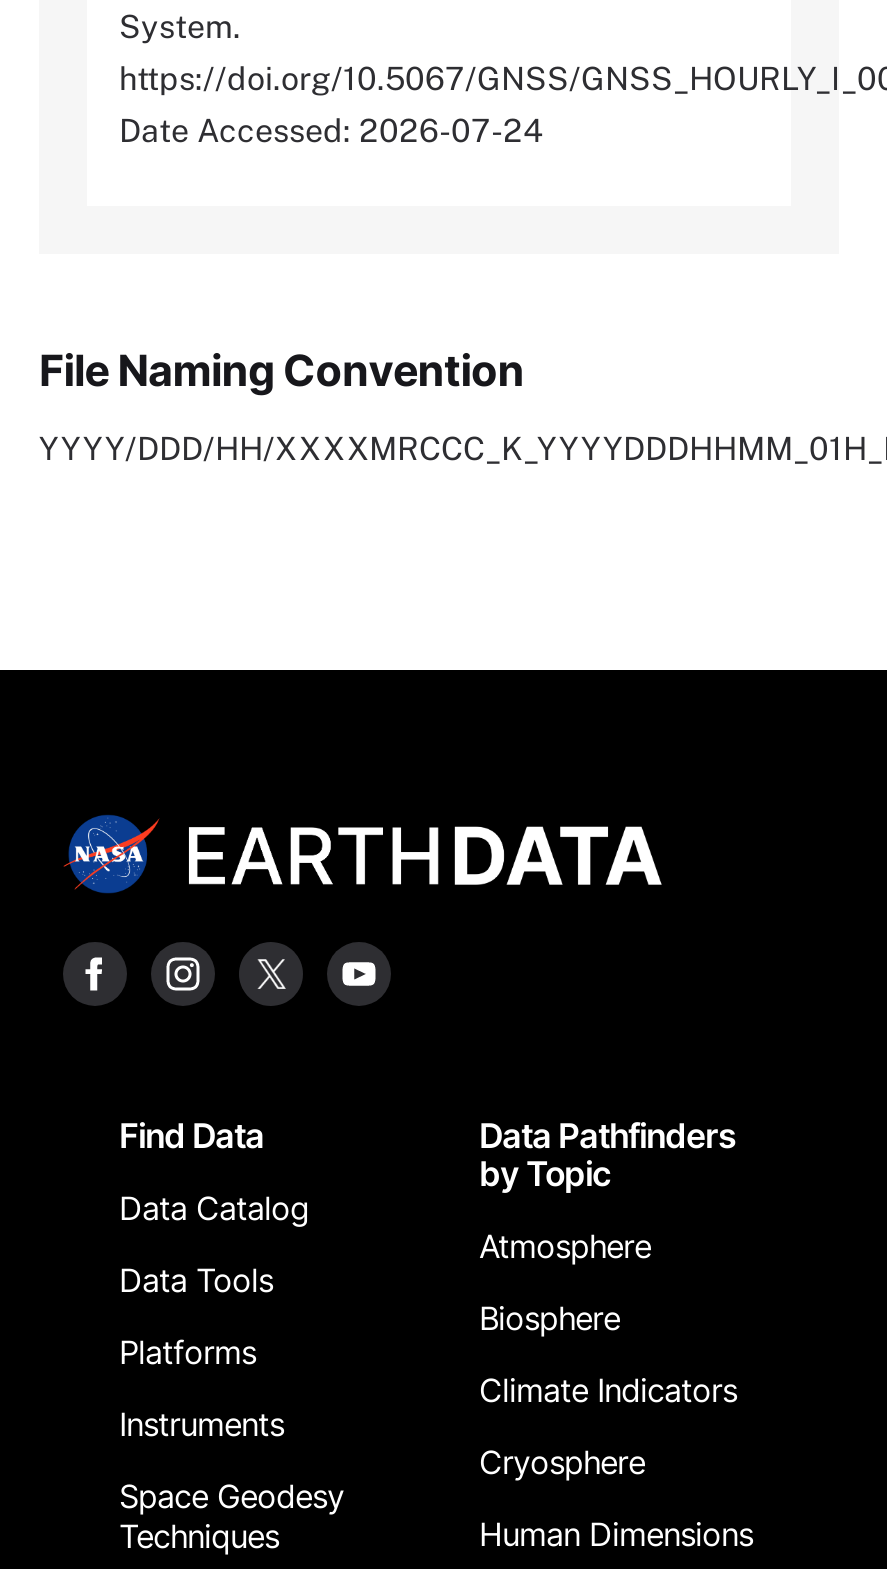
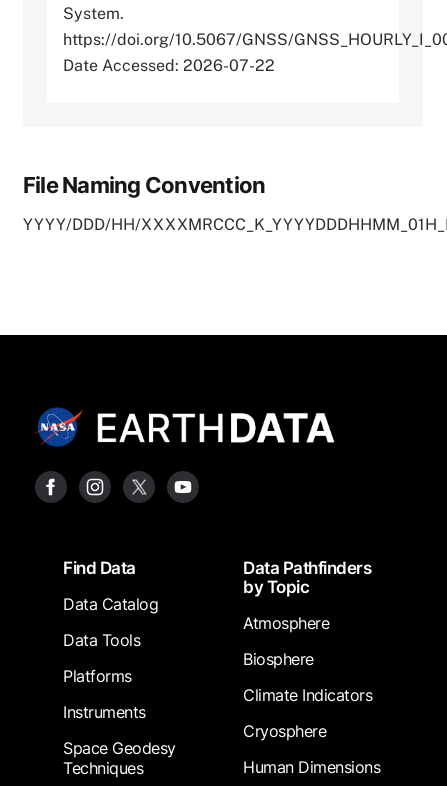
- Date Accessed: 2026-07-24
+ Date Accessed: 2026-07-22
